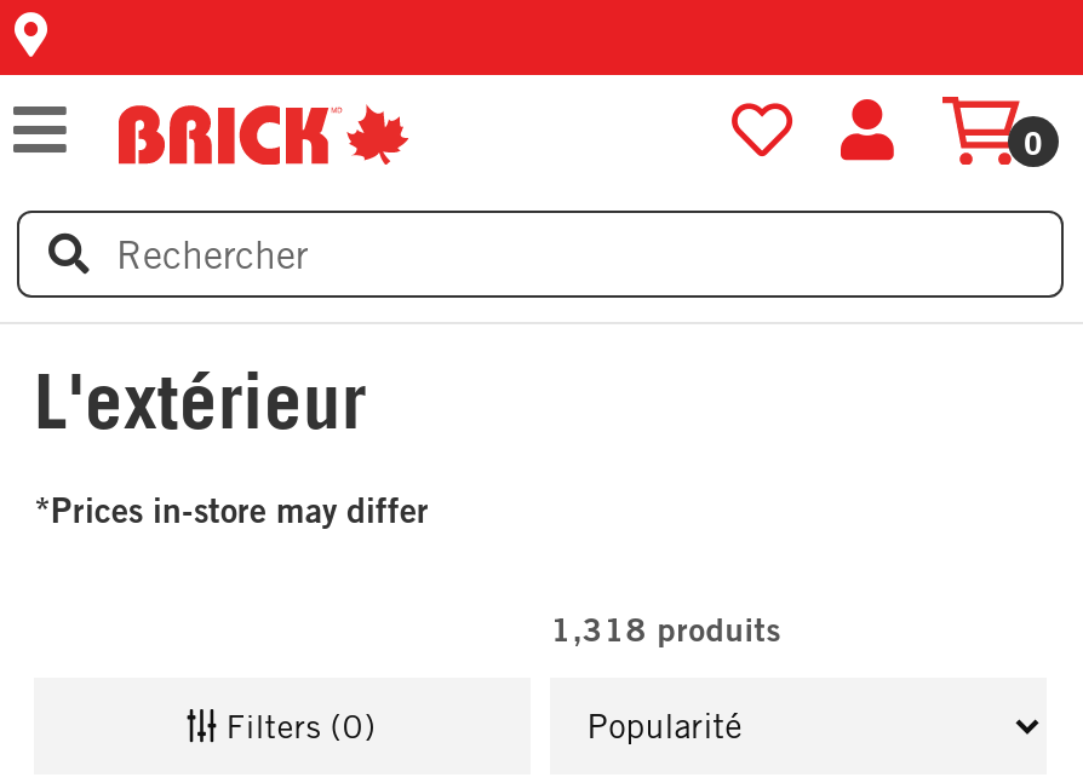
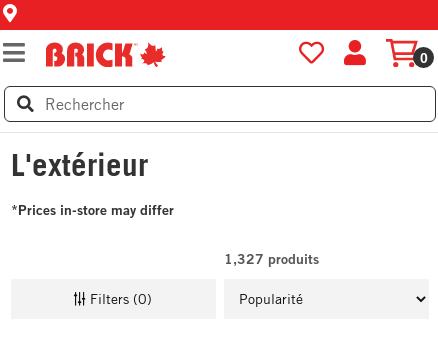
- 1,318 produits
+ 1,327 produits
